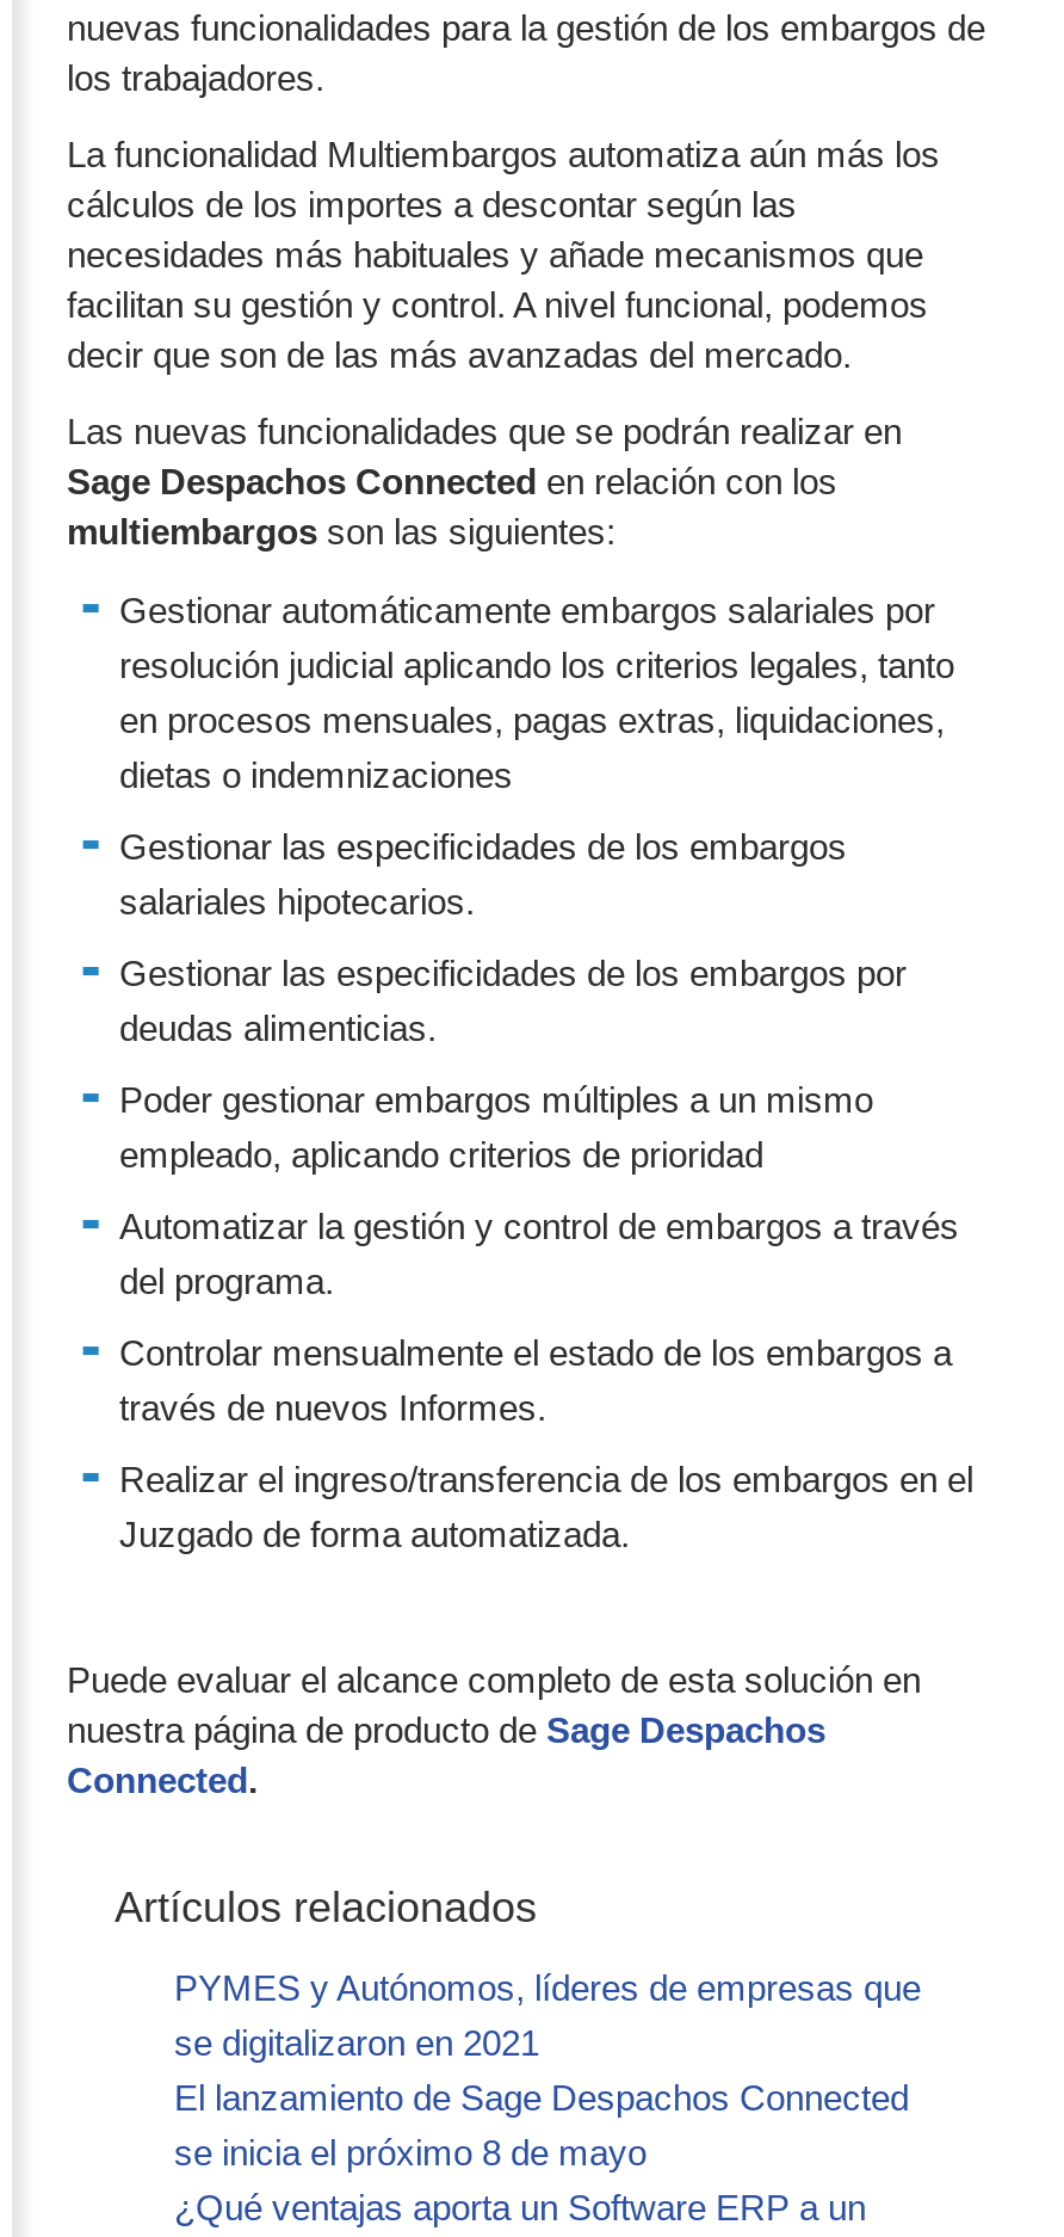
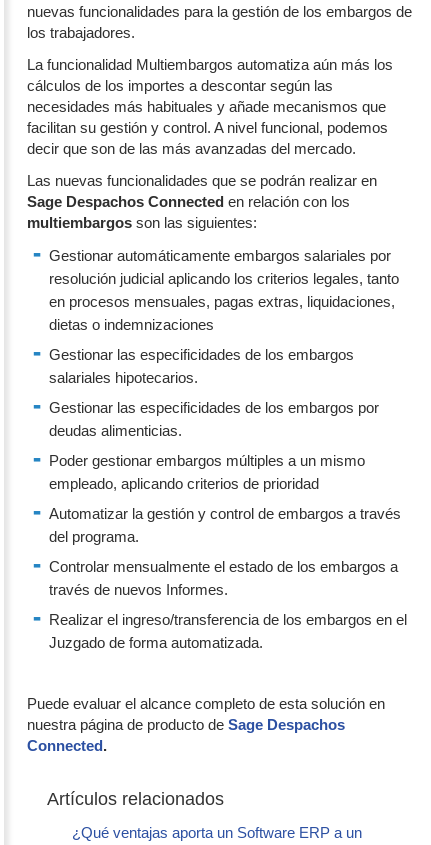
- PYMES y Autónomos, líderes de empresas que
- se digitalizaron en 2021
- El lanzamiento de Sage Despachos Connected
- se inicia el próximo 8 de mayo
